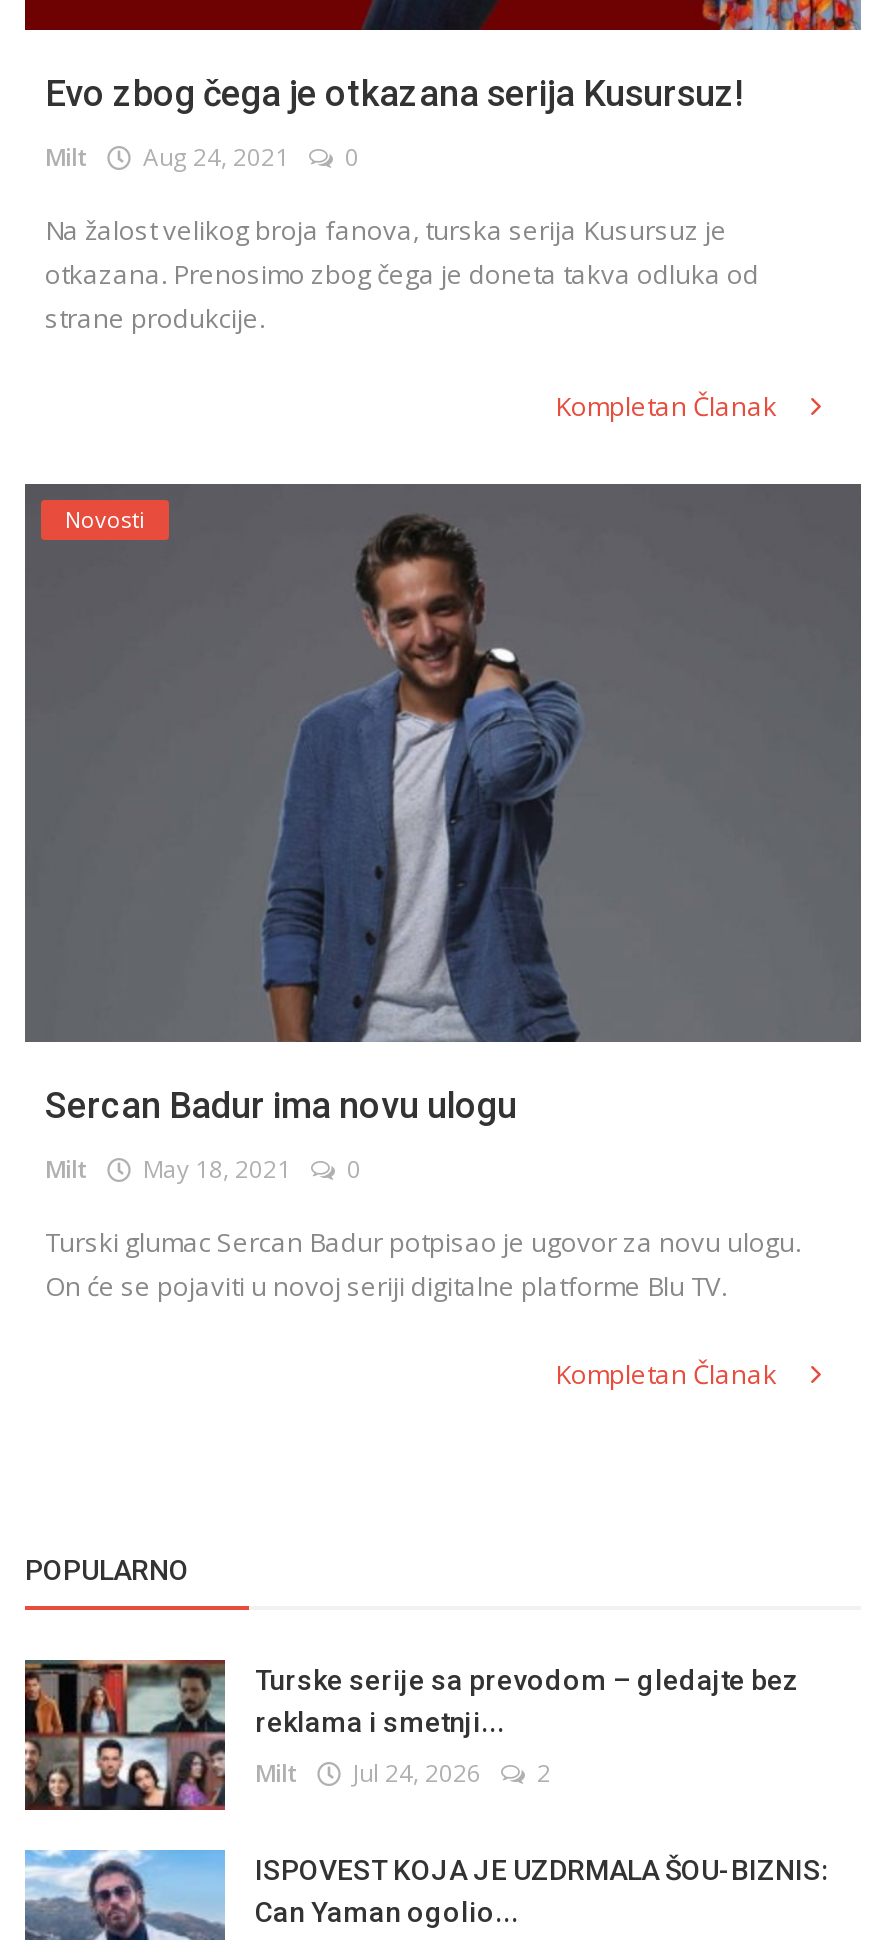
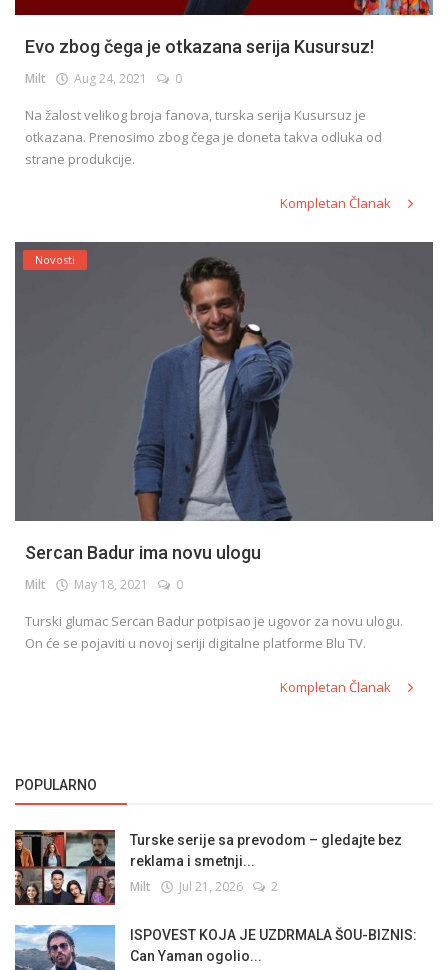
- Milt Jul 24, 2026 2
+ Milt Jul 21, 2026 2
